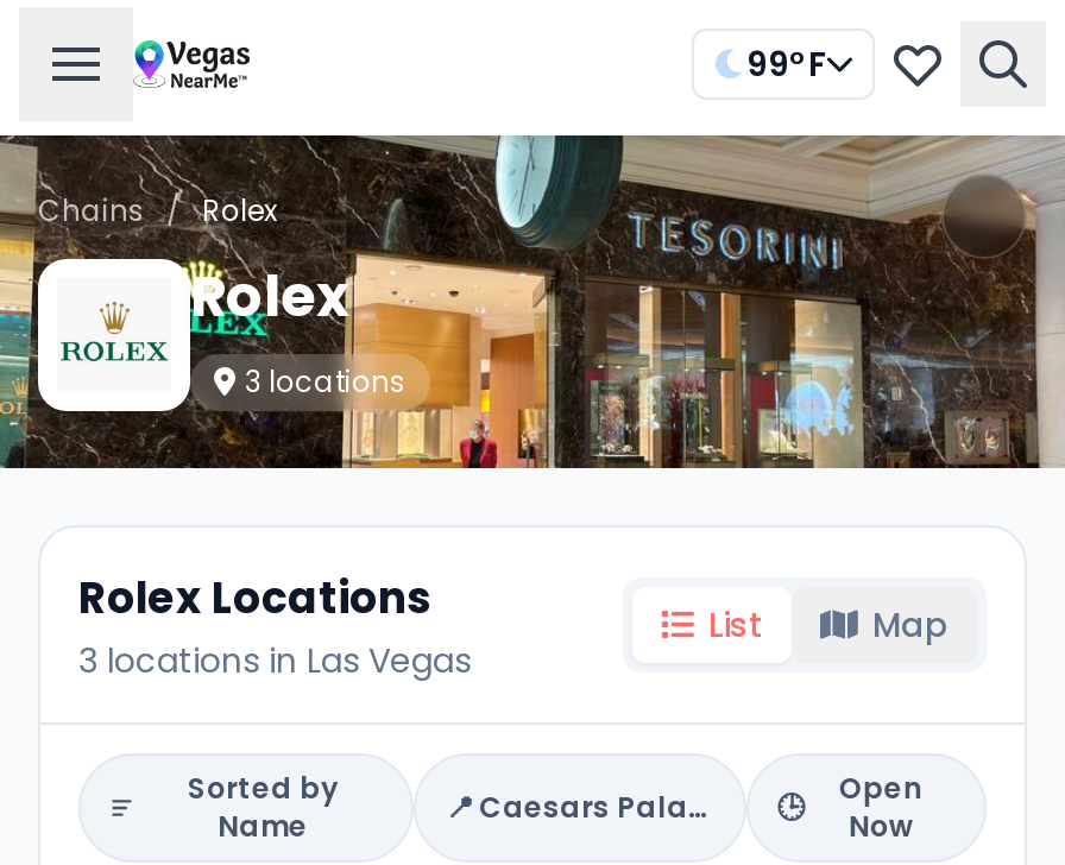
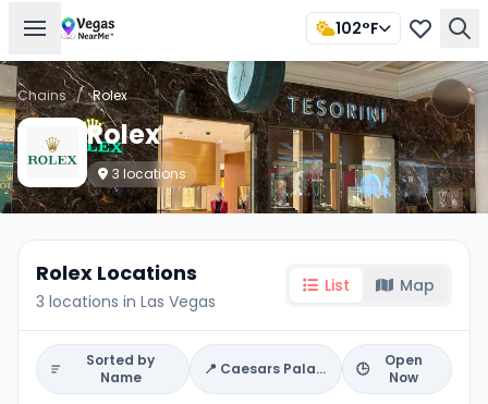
- 99°F
+ 102°F
